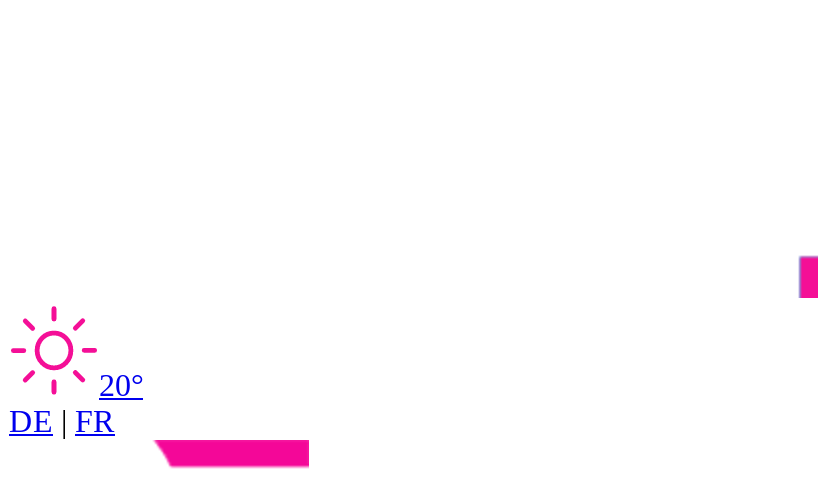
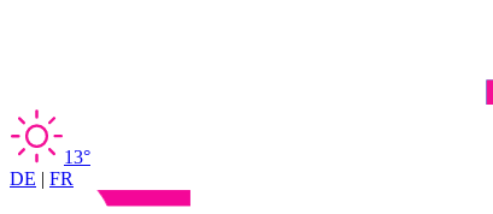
- 20°
+ 13°
